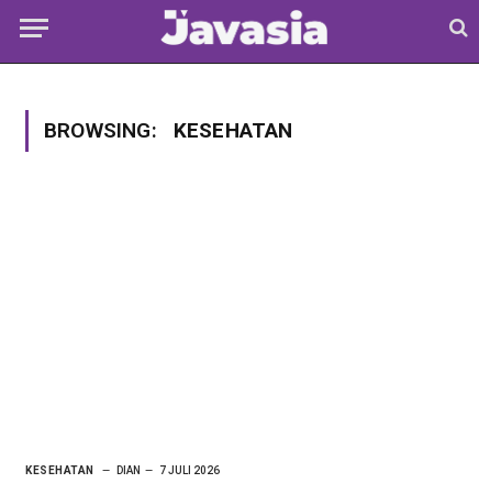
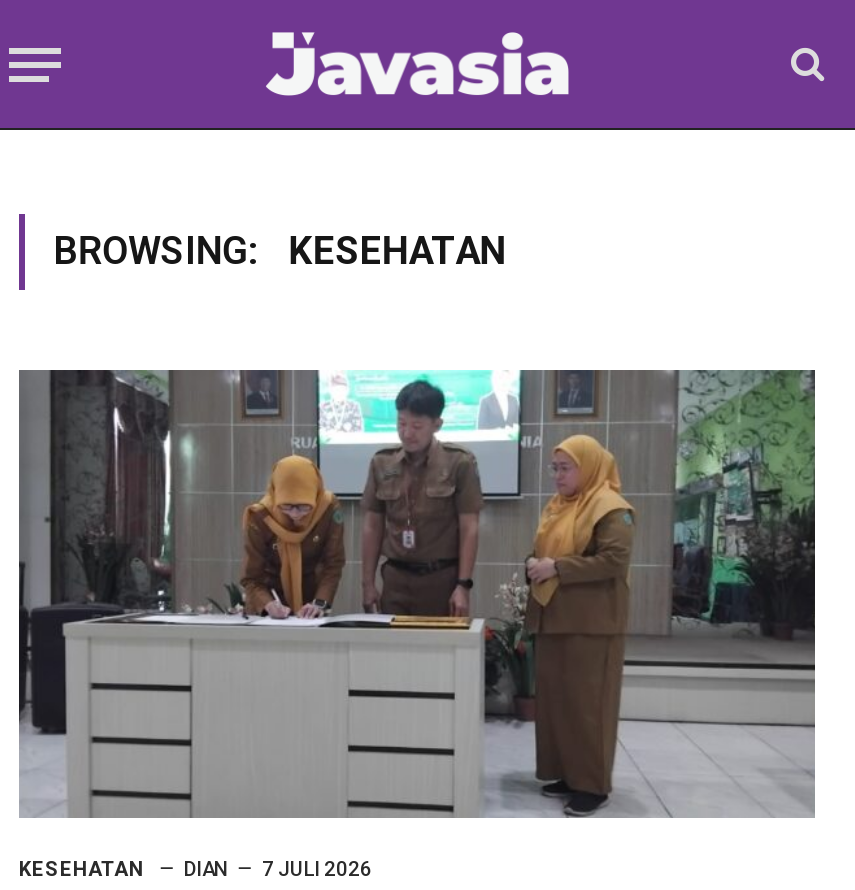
+ [image]
